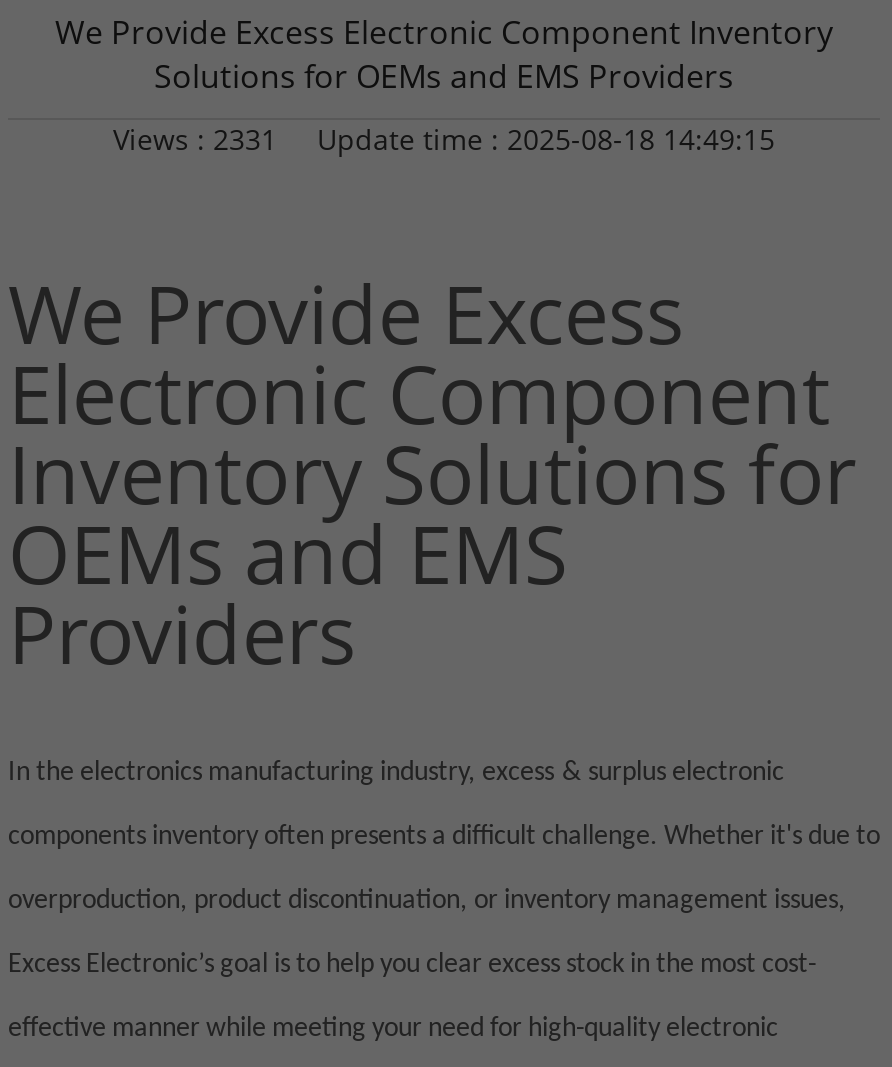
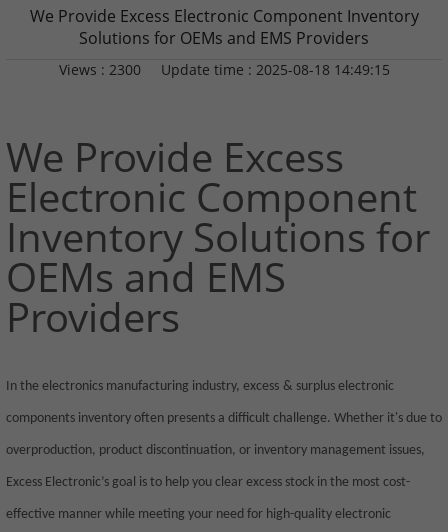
- Views : 2331 Update time : 2025-08-18 14:49:15
+ Views : 2300 Update time : 2025-08-18 14:49:15
